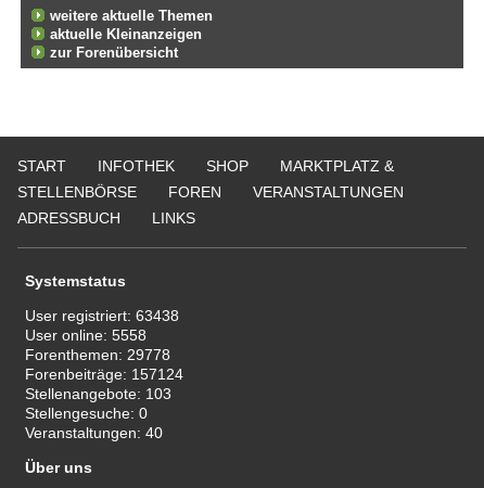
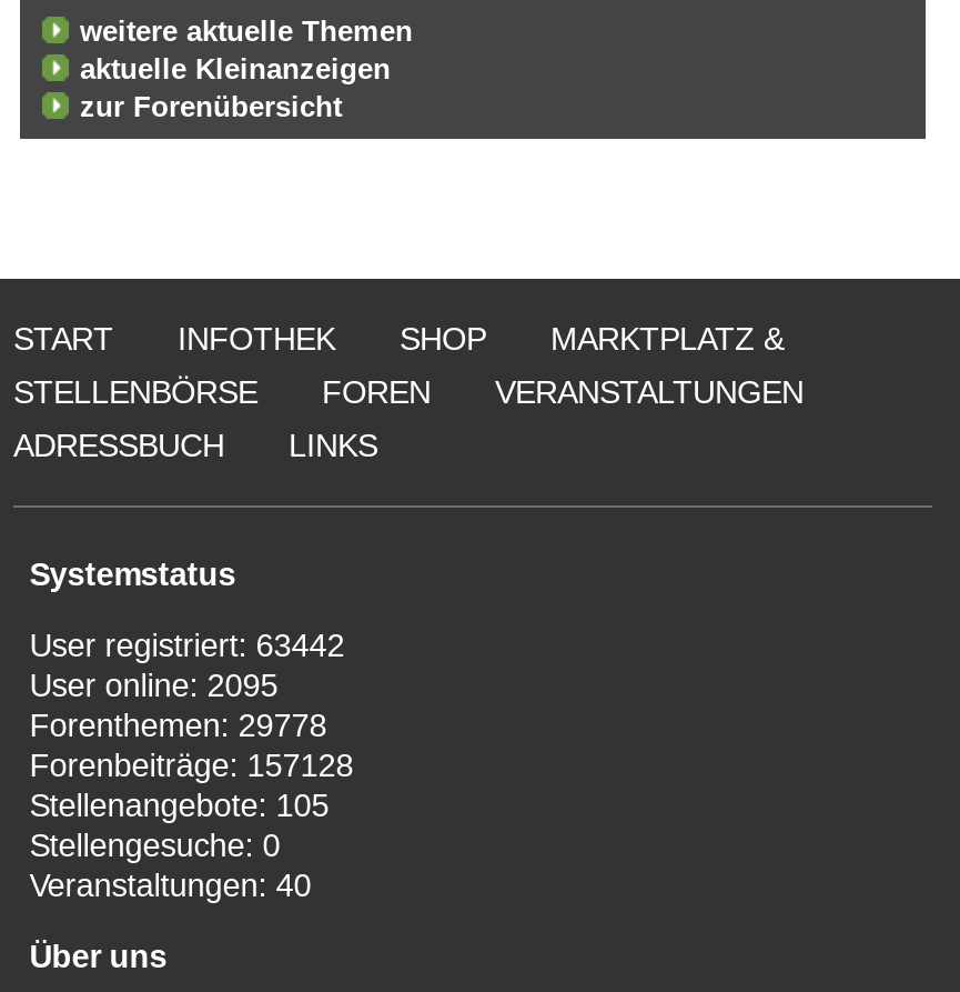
- User registriert: 63438
+ User registriert: 63442

- User online: 5558
+ User online: 2095

- Forenbeiträge: 157124
+ Forenbeiträge: 157128

- Stellenangebote: 103
+ Stellenangebote: 105
